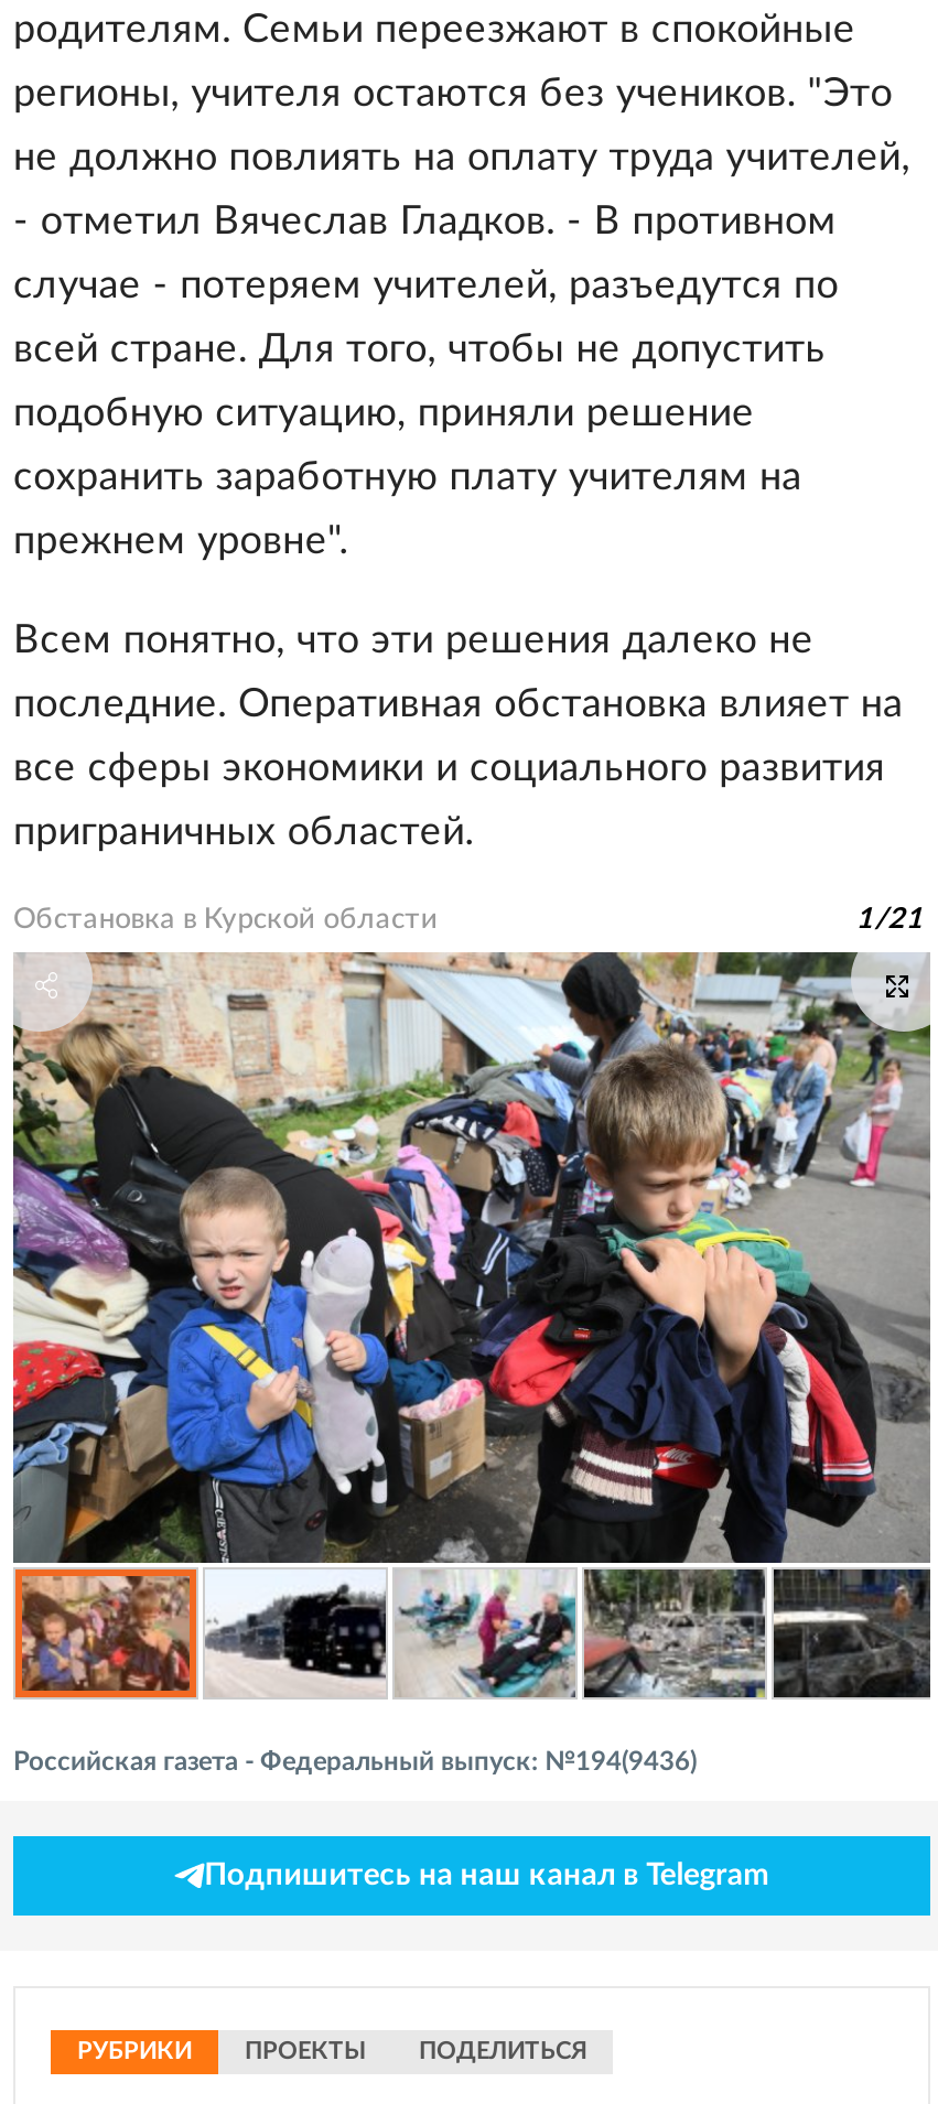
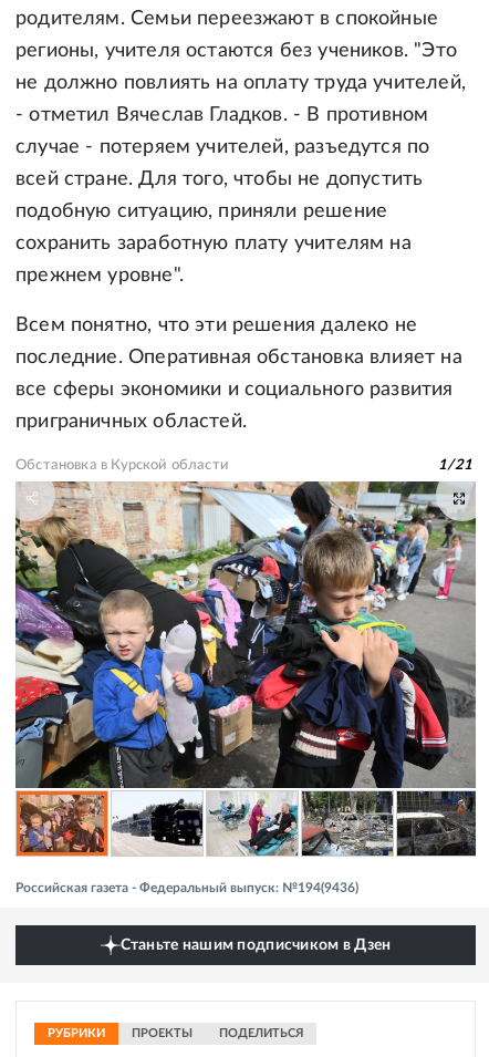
- Подпишитесь на наш канал в Telegram
+ Станьте нашим подписчиком в Дзен
